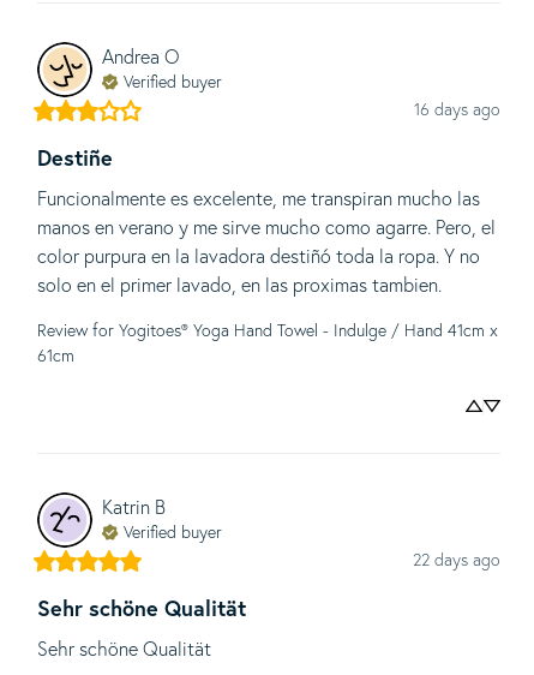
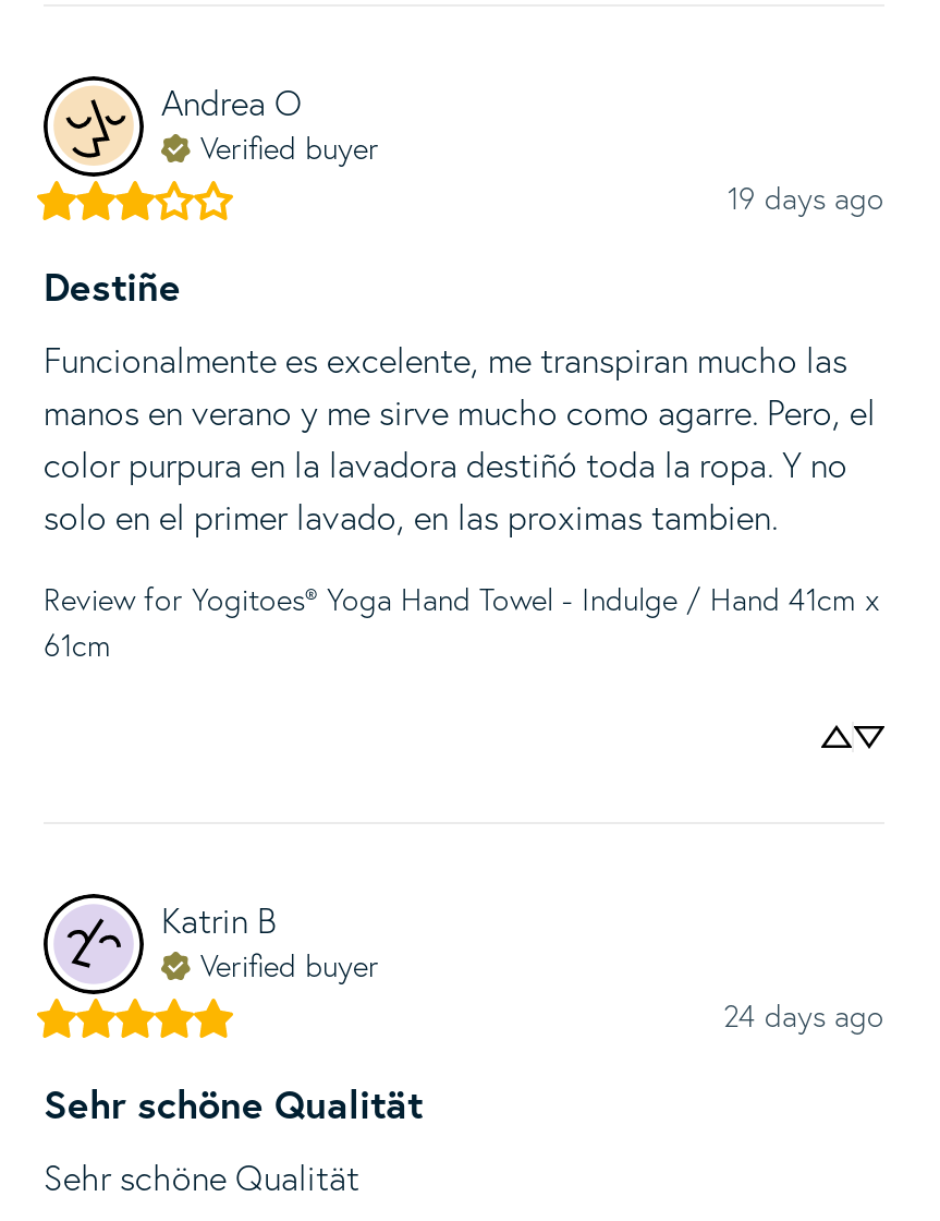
- 16 days ago
+ 19 days ago

- 22 days ago
+ 24 days ago
